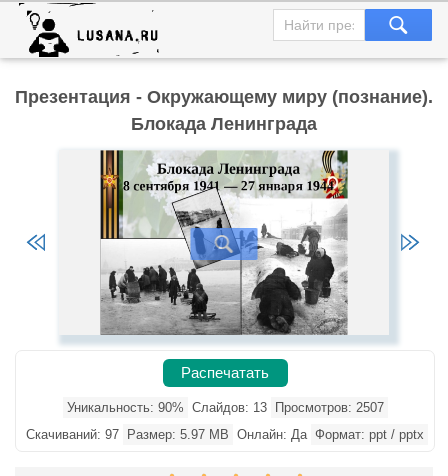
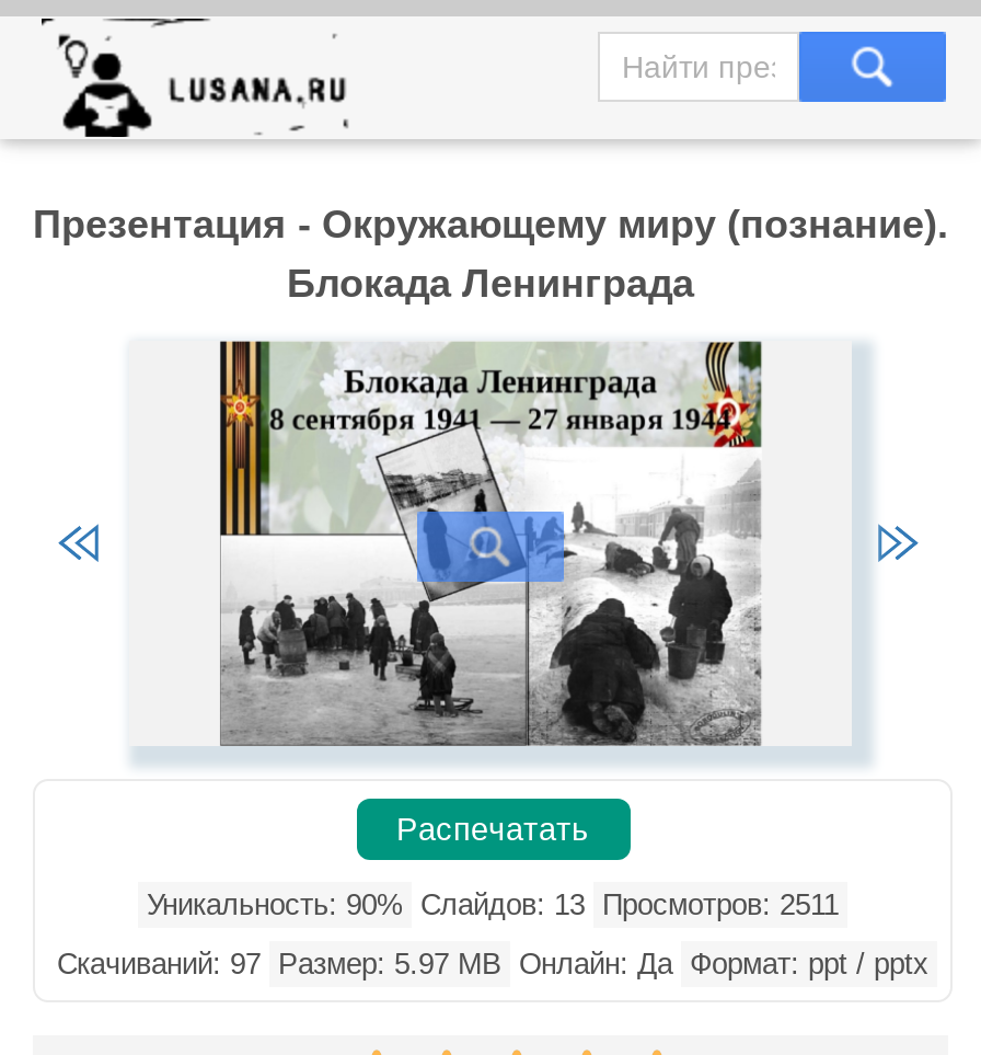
- Уникальность: 90% Слайдов: 13 Просмотров: 2507
+ Уникальность: 90% Слайдов: 13 Просмотров: 2511
